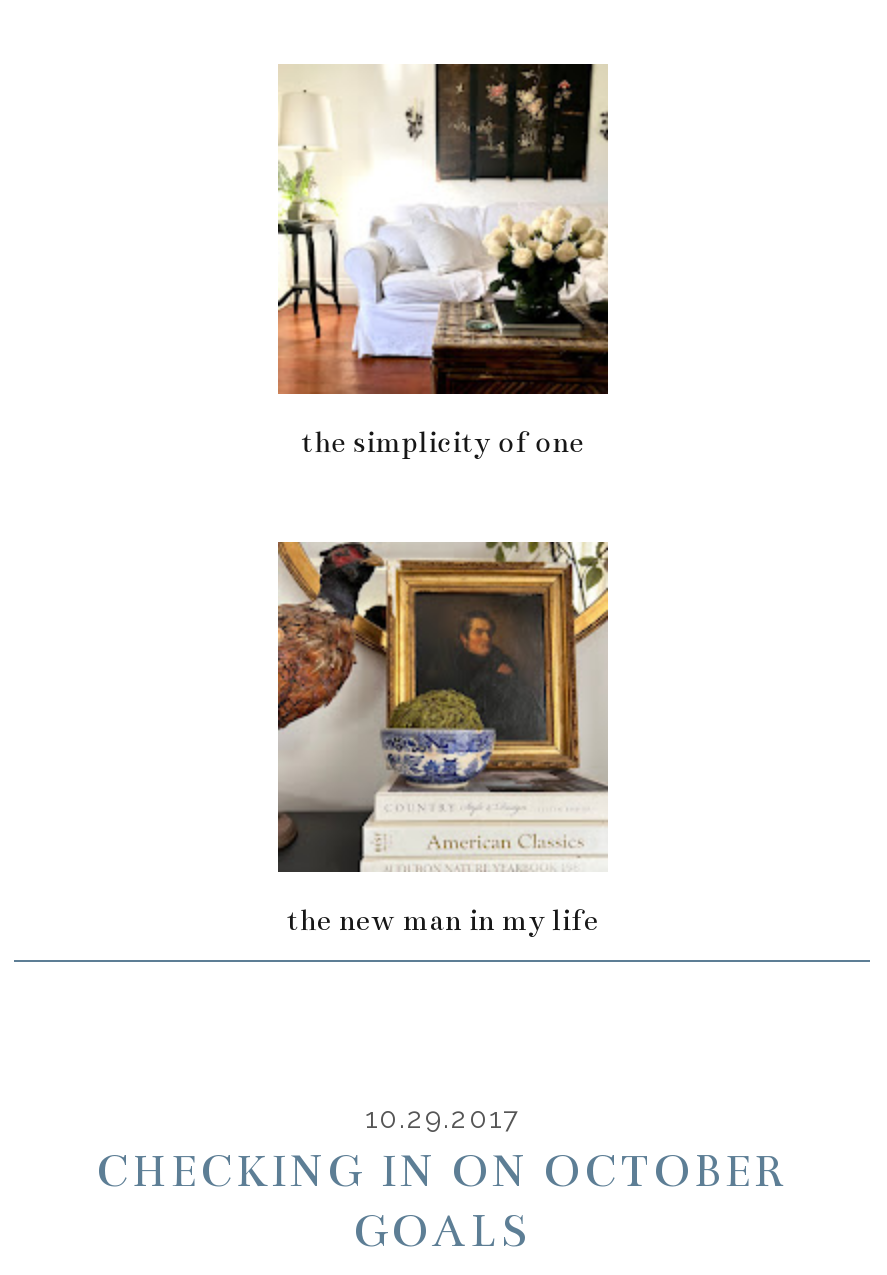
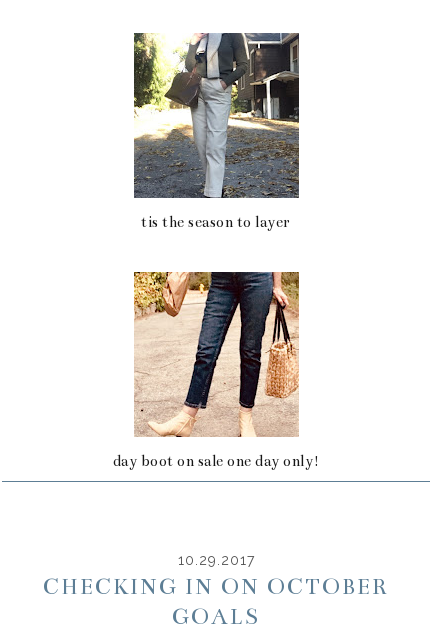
- [image]
- the simplicity of one
+ [image]
+ tis the season to layer

- [image]
- the new man in my life
+ [image]
+ day boot on sale one day only!
